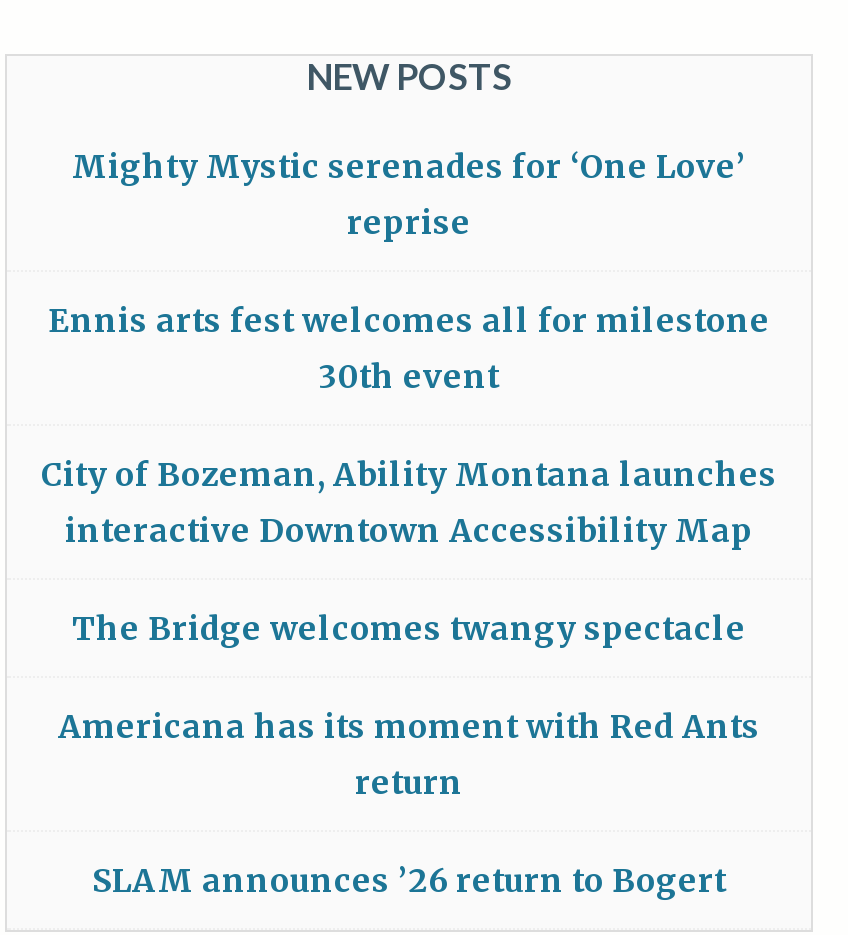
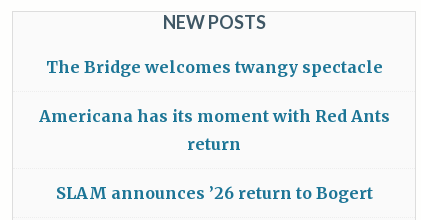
- Mighty Mystic serenades for ‘One Love’
- reprise
- Ennis arts fest welcomes all for milestone
- 30th event
- City of Bozeman, Ability Montana launches
- interactive Downtown Accessibility Map
